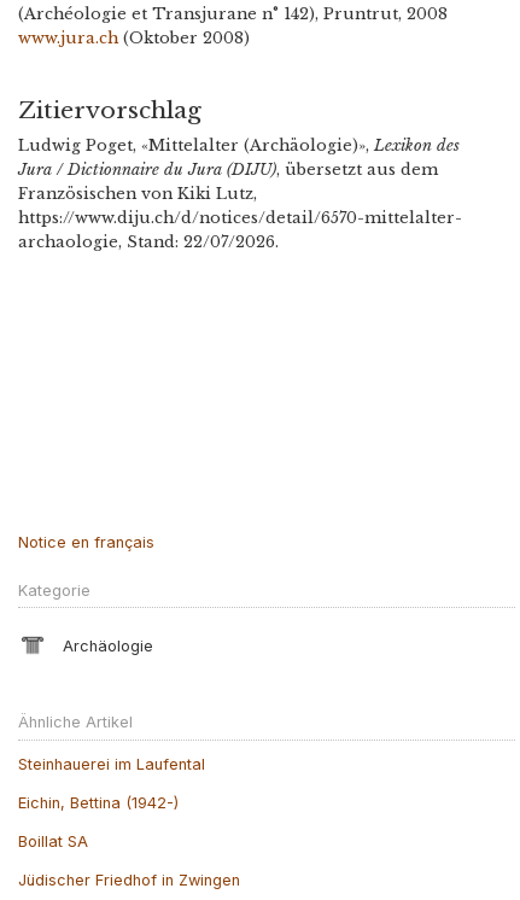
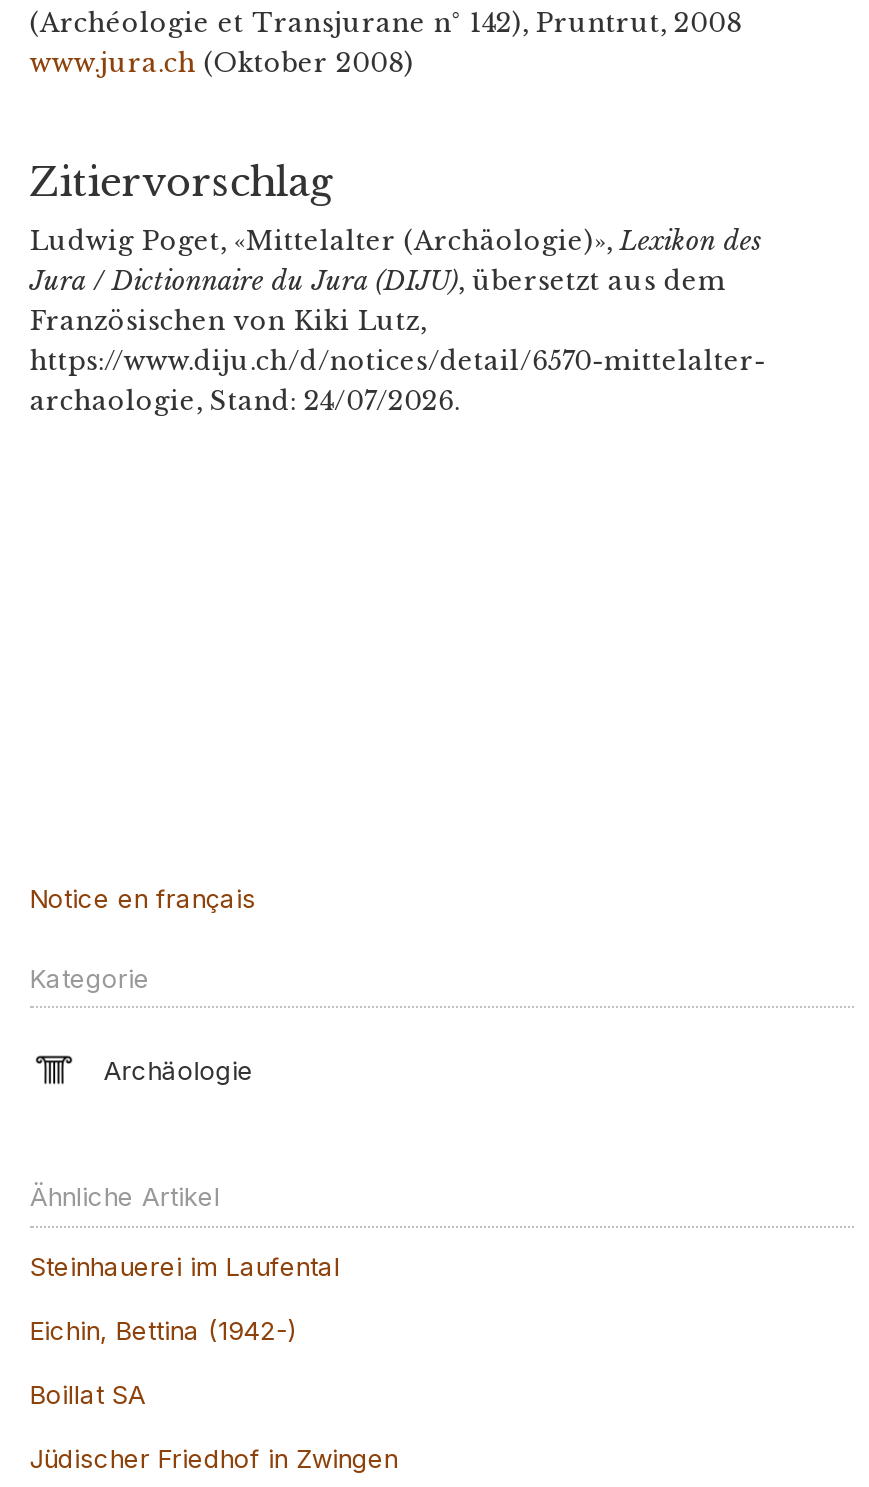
- archaologie, Stand: 22/07/2026.
+ archaologie, Stand: 24/07/2026.
